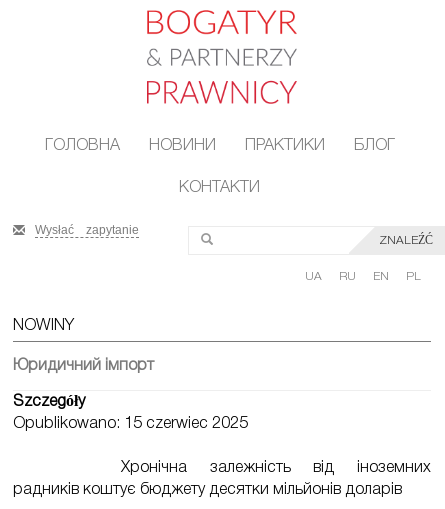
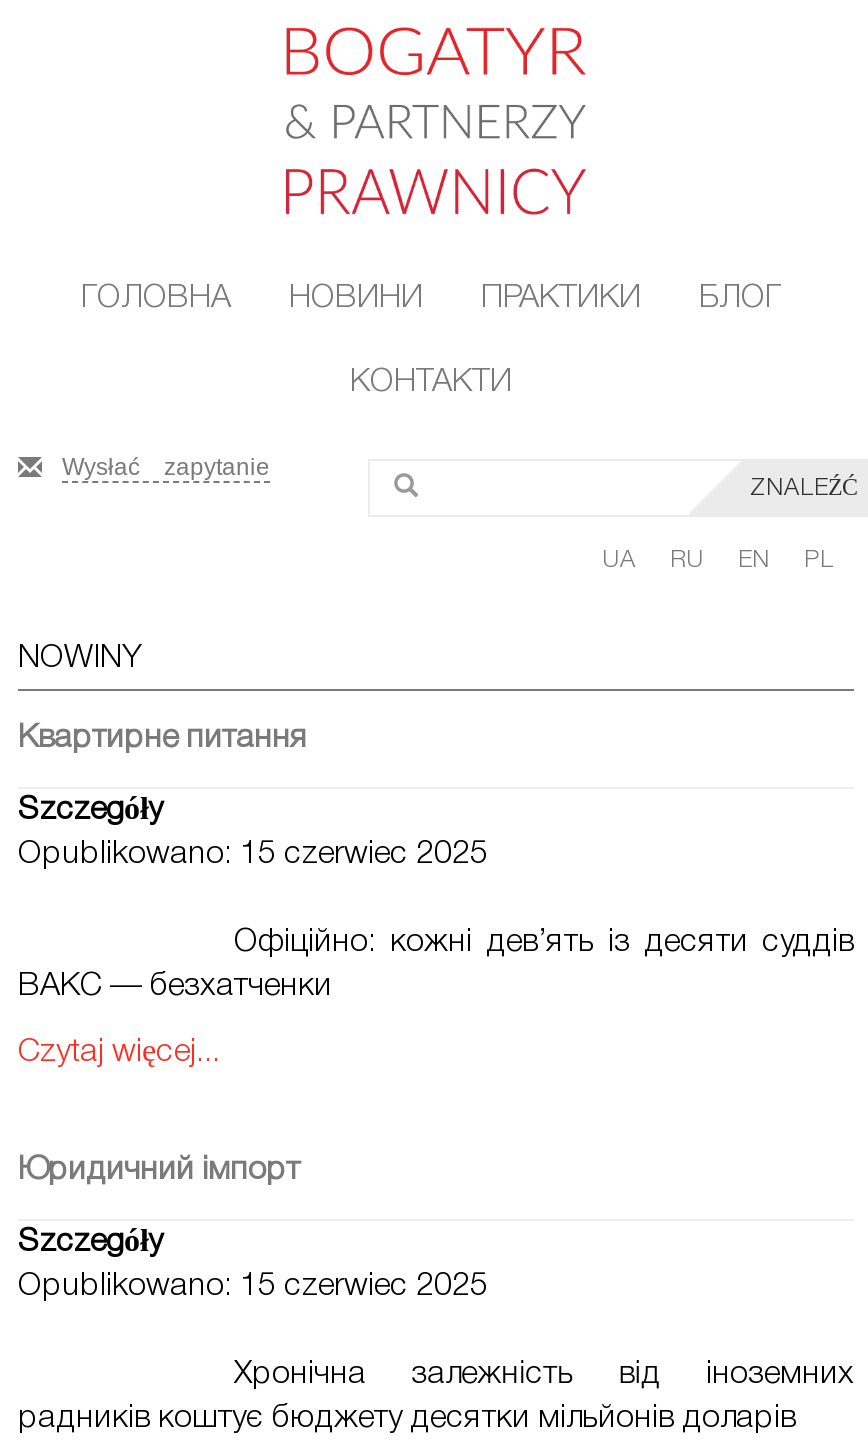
+ Квартирне питання
+ Szczegóły
+ Opublikowano: 15 czerwiec 2025
+ Офіційно: кожні дев’ять із десяти суддів
+ ВАКС — безхатченки
+ Czytaj więcej...
